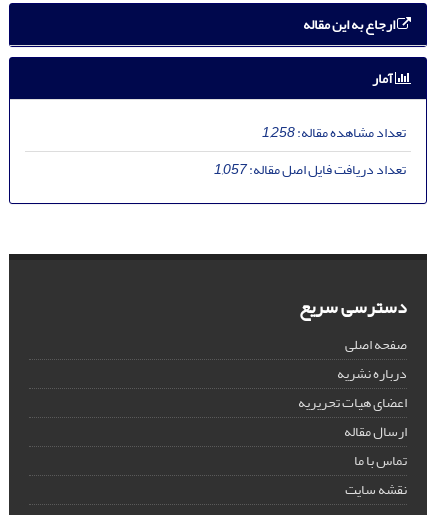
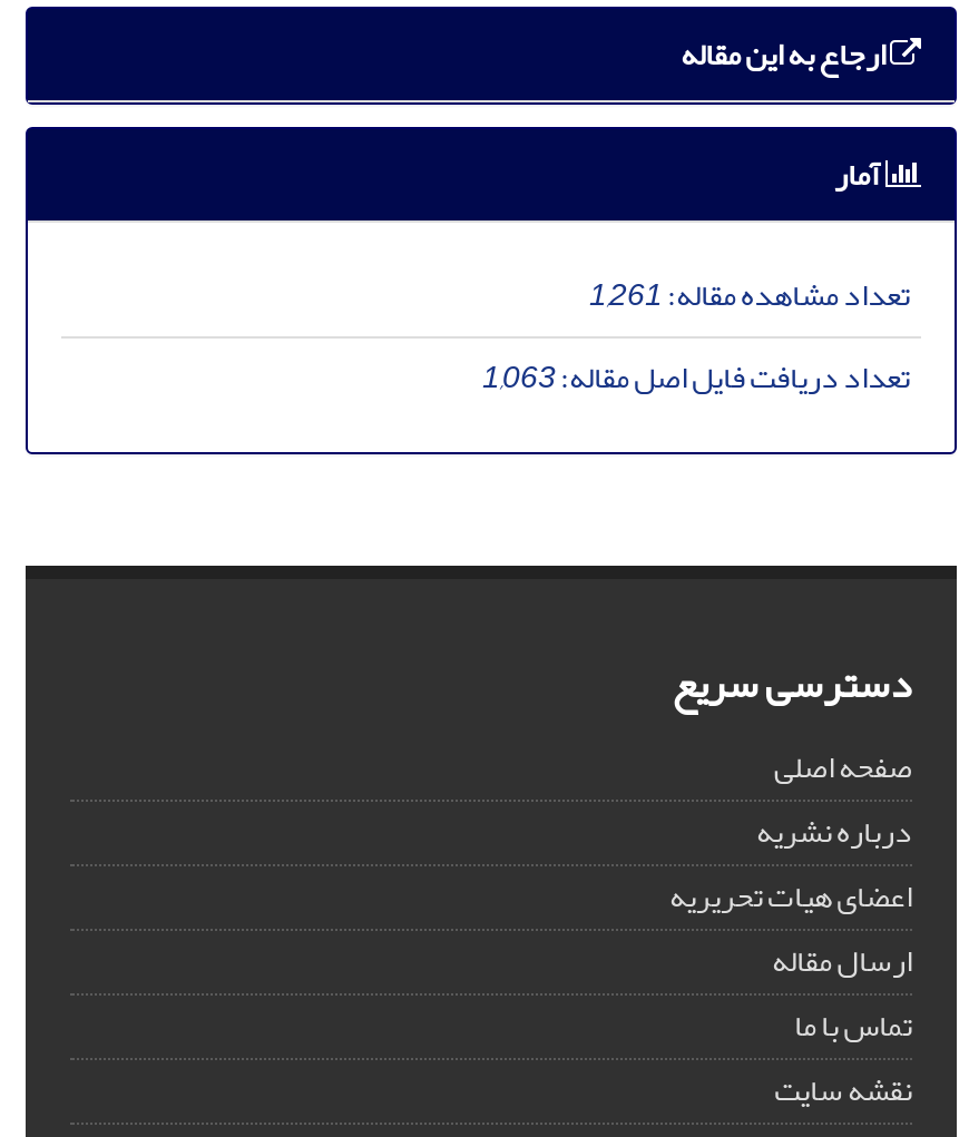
- تعداد مشاهده مقاله:1,258
+ تعداد مشاهده مقاله:1,261

- تعداد دریافت فایل اصل مقاله:1,057
+ تعداد دریافت فایل اصل مقاله:1,063
